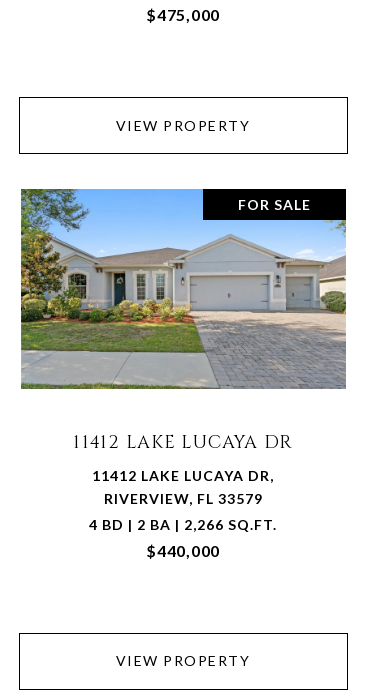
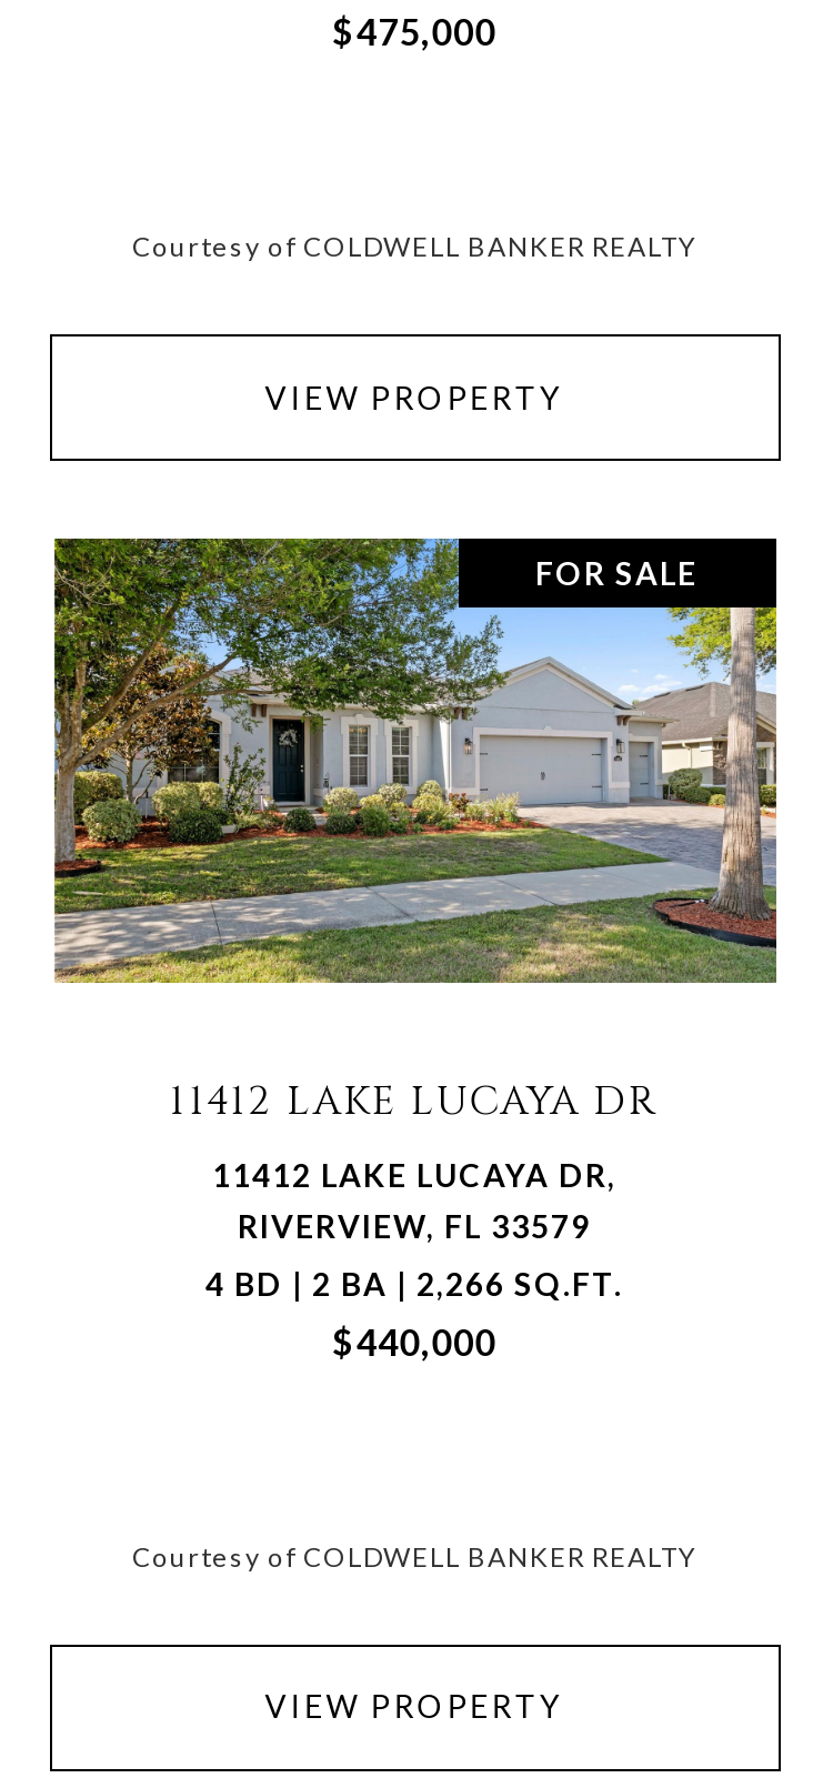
+ Courtesy of COLDWELL BANKER REALTY

- [image]
+ [image]

+ Courtesy of COLDWELL BANKER REALTY
